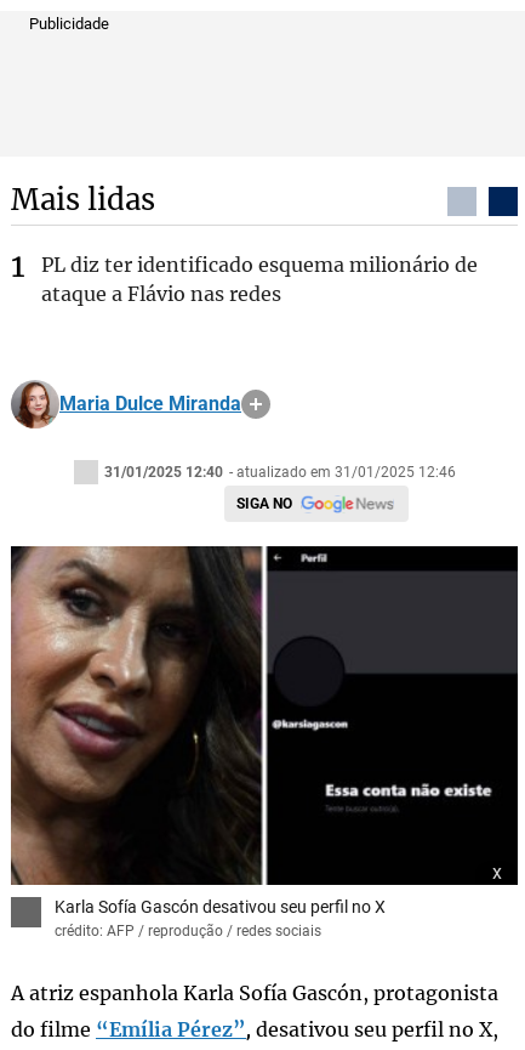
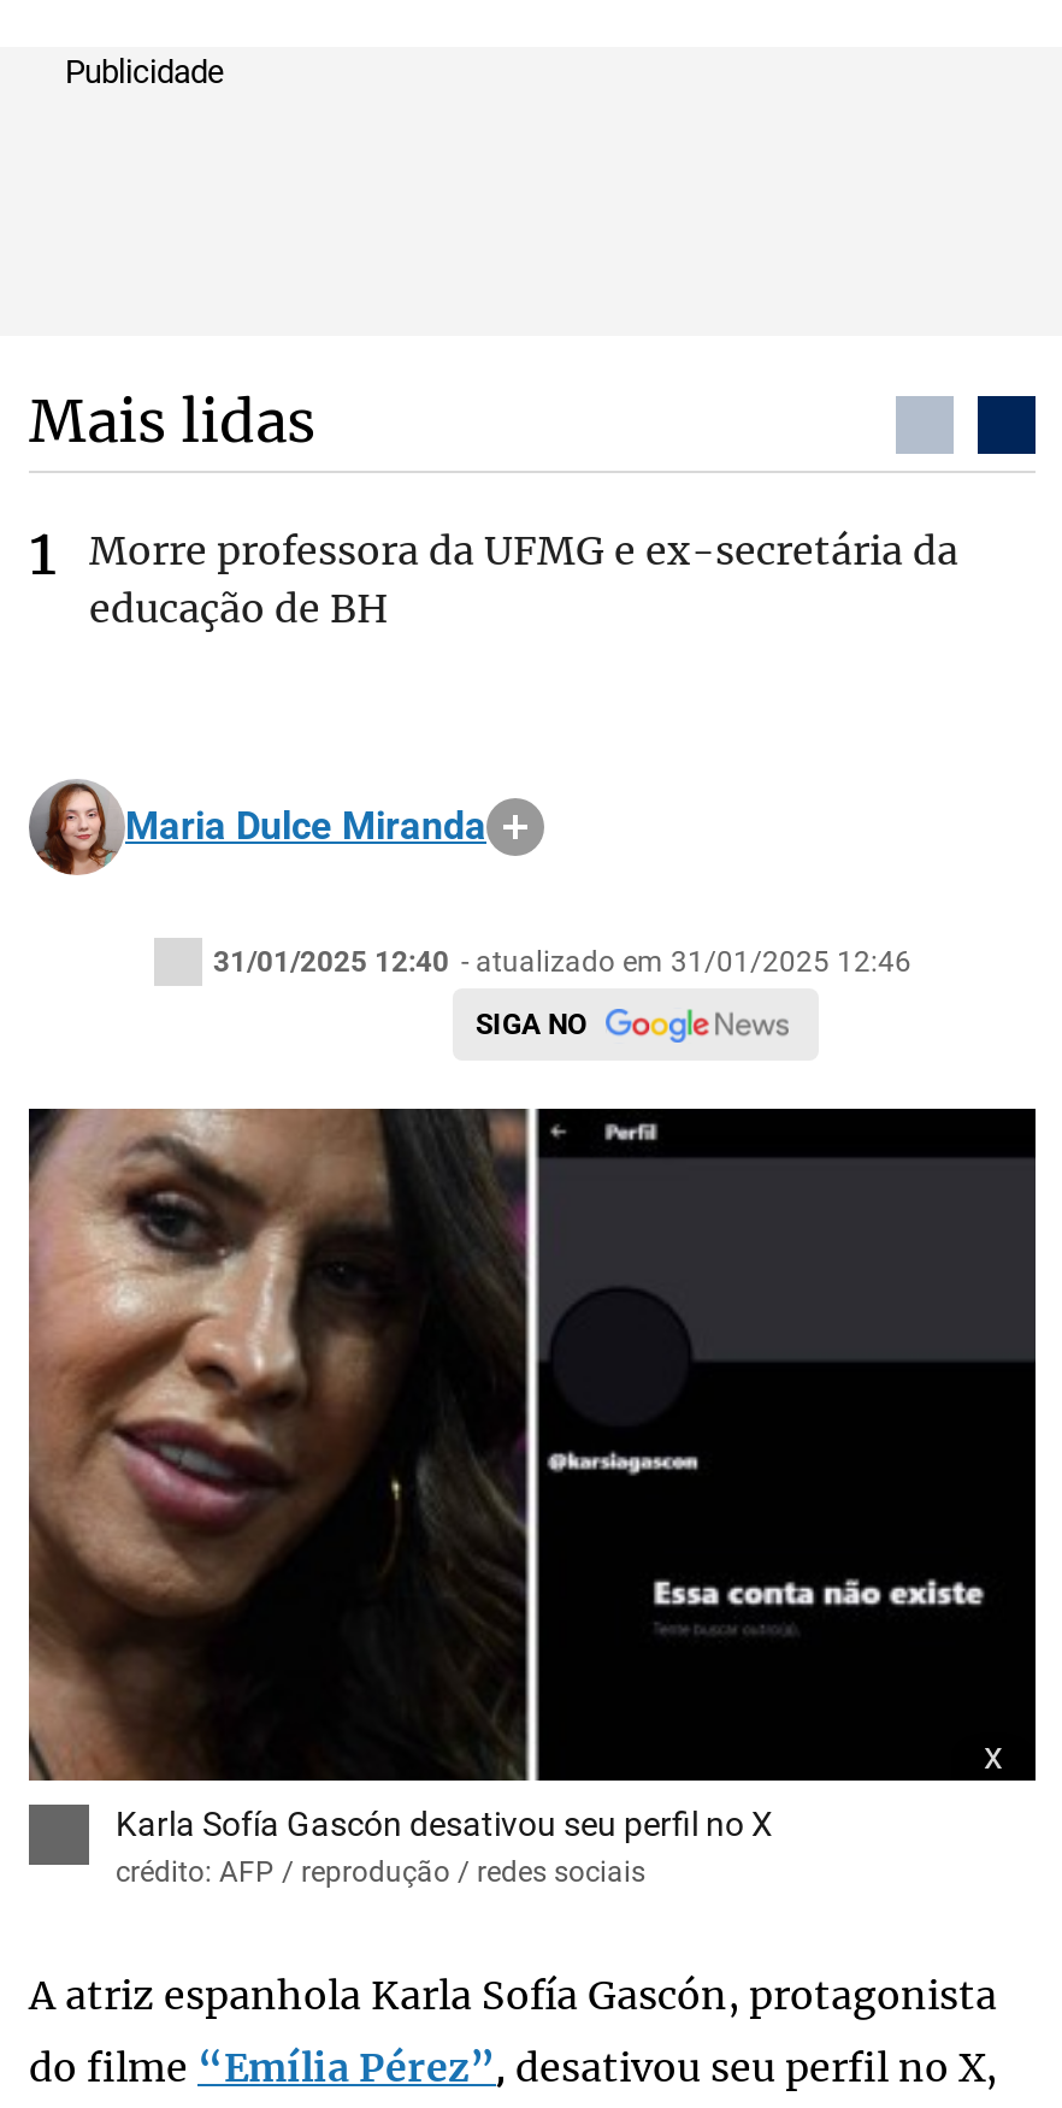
- PL diz ter identificado esquema milionário de
- ataque a Flávio nas redes
+ Morre professora da UFMG e ex-secretária da
+ educação de BH
